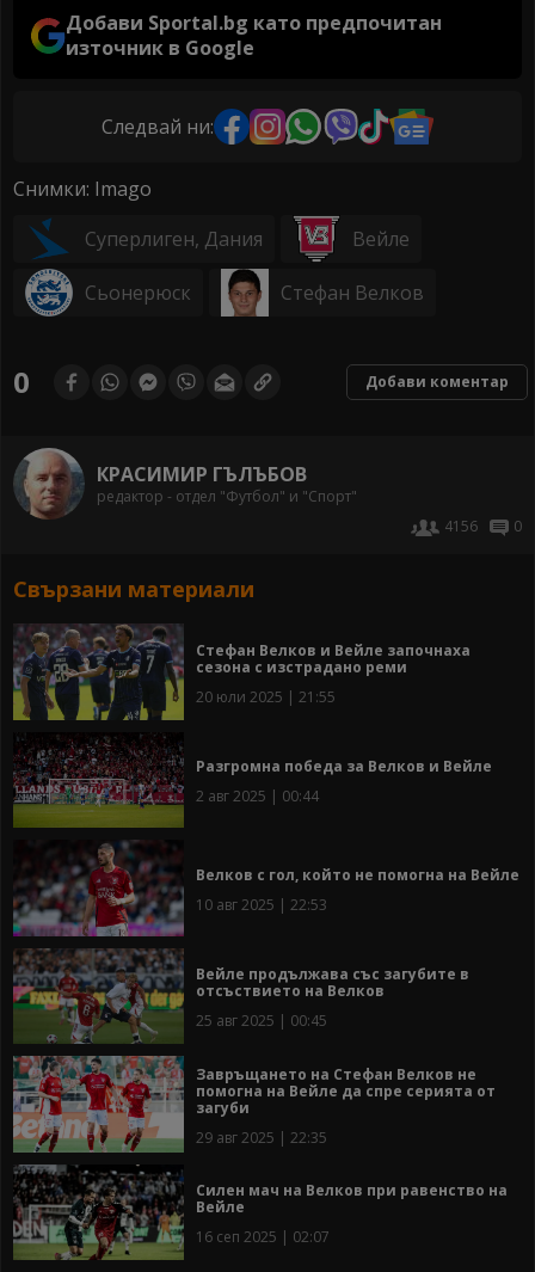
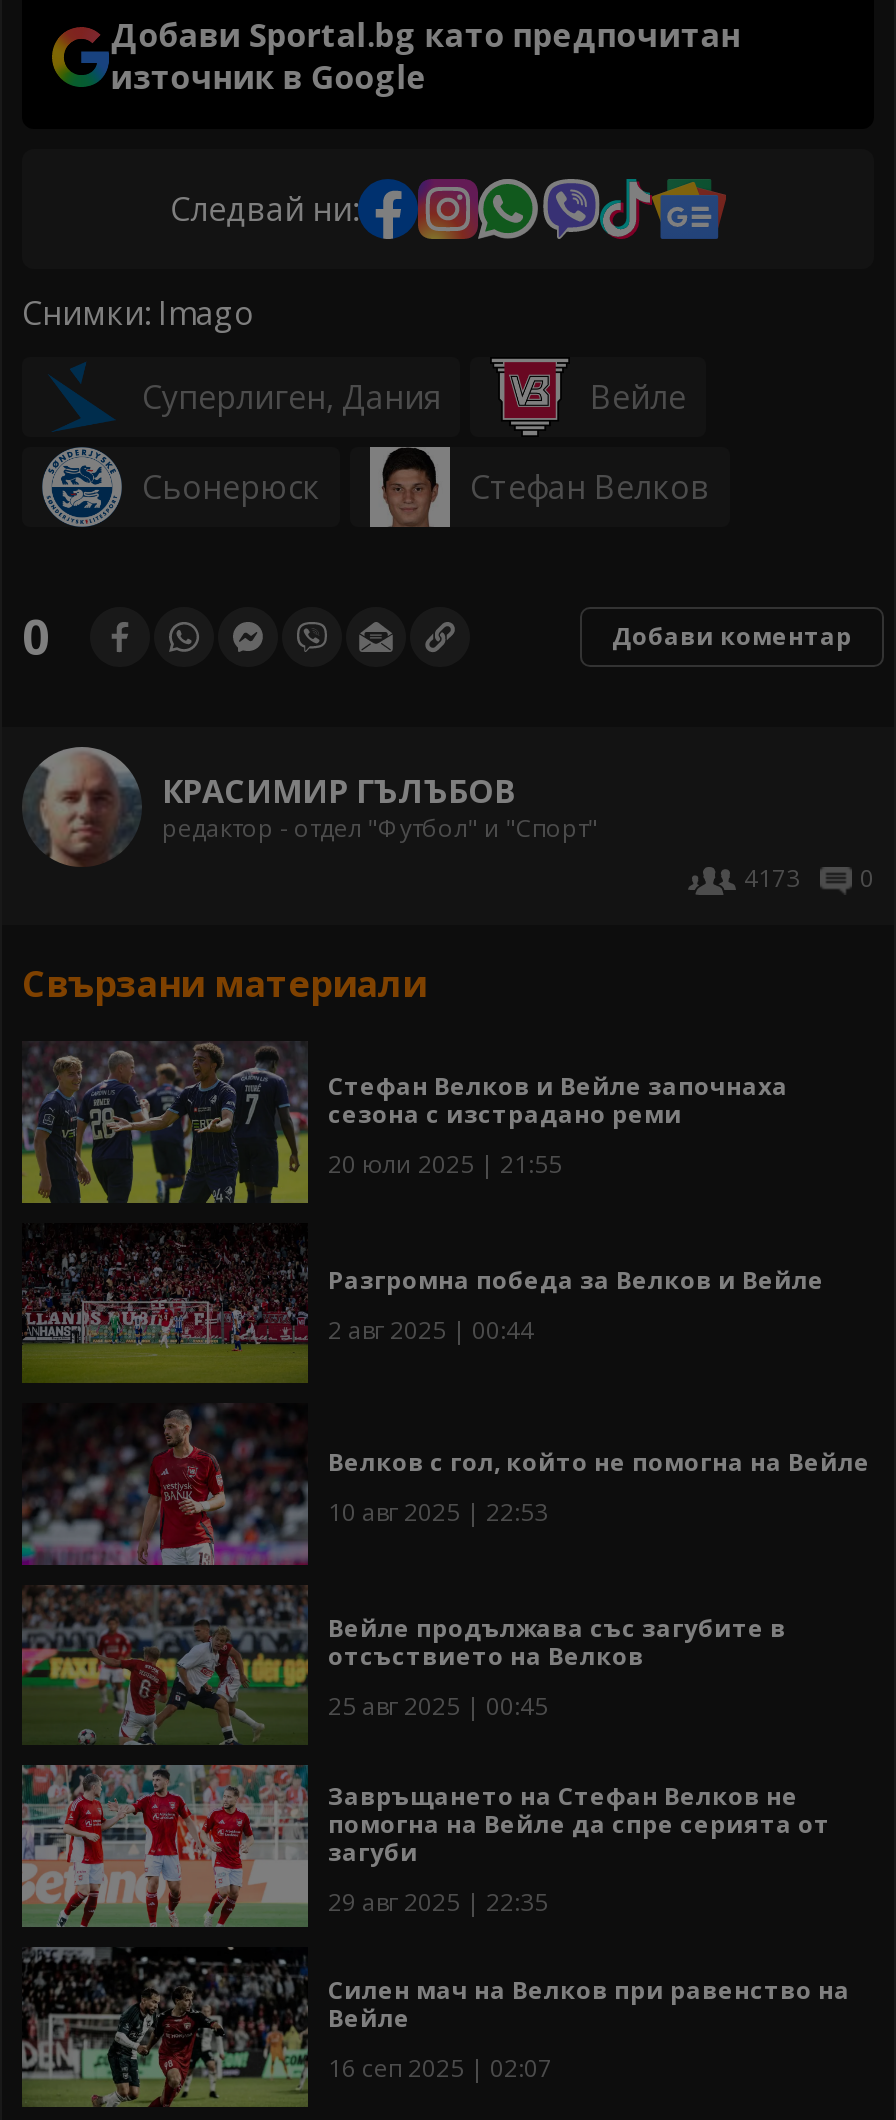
- 4156 0
+ 4173 0
